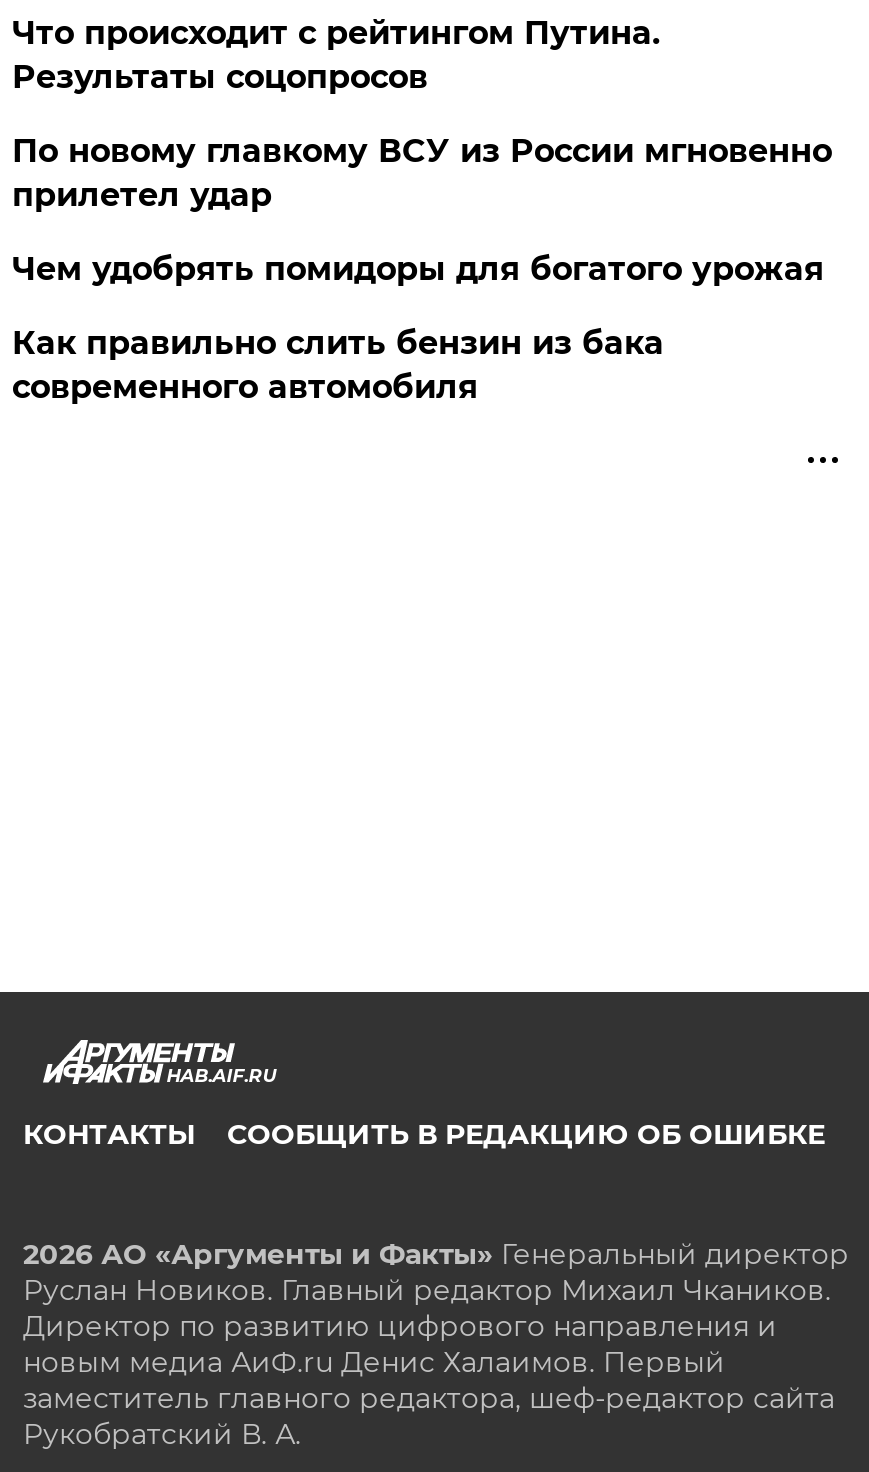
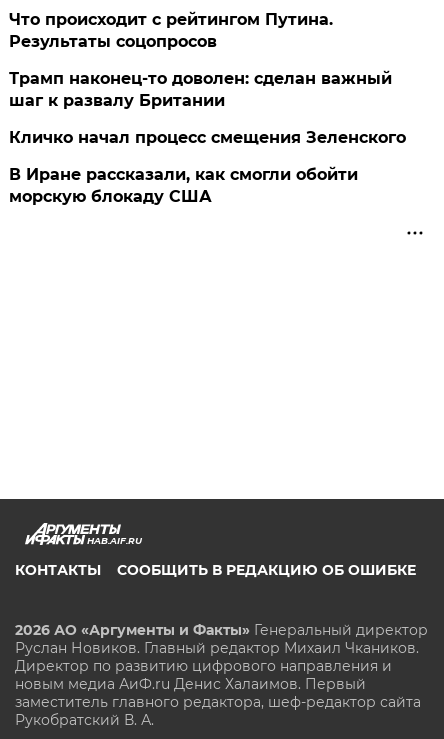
- По новому главкому ВСУ из России мгновенно
- прилетел удар
+ Трамп наконец-то доволен: сделан важный
+ шаг к развалу Британии

- Чем удобрять помидоры для богатого урожая
+ Кличко начал процесс смещения Зеленского

- Как правильно слить бензин из бака
- современного автомобиля
+ В Иране рассказали, как смогли обойти
+ морскую блокаду США
